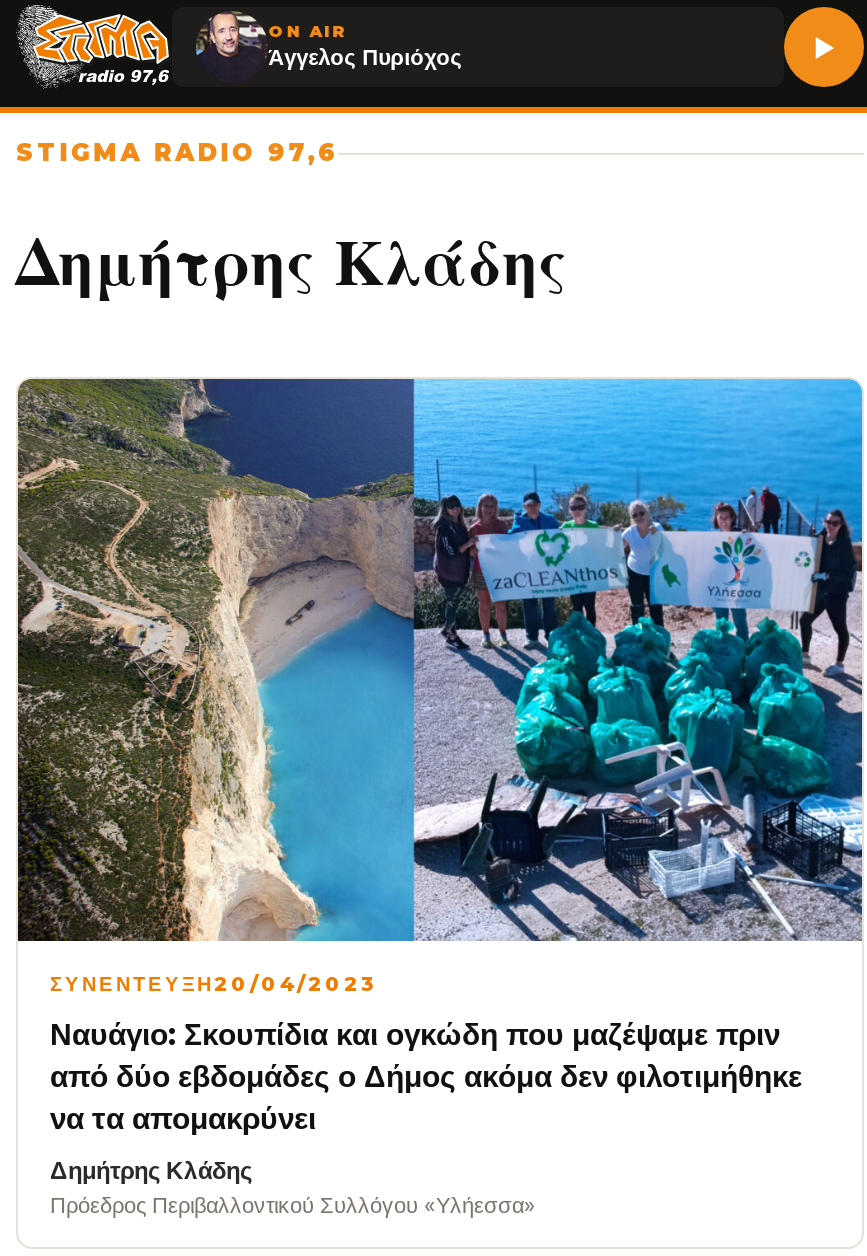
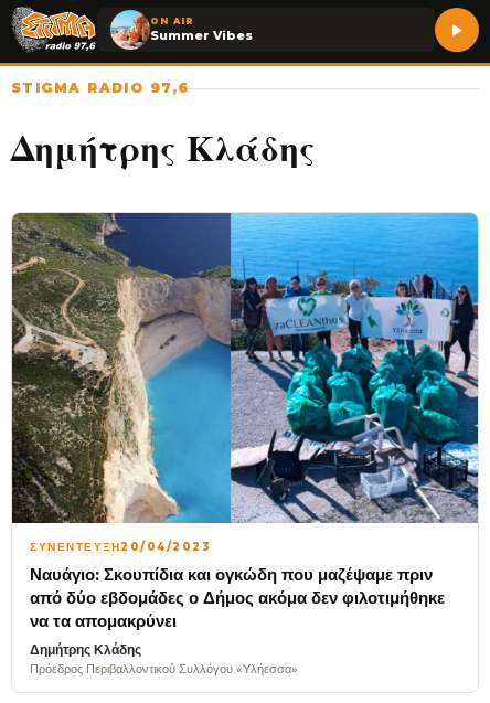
- [image]
- Άγγελος Πυριόχος
+ [image]
+ Summer Vibes
